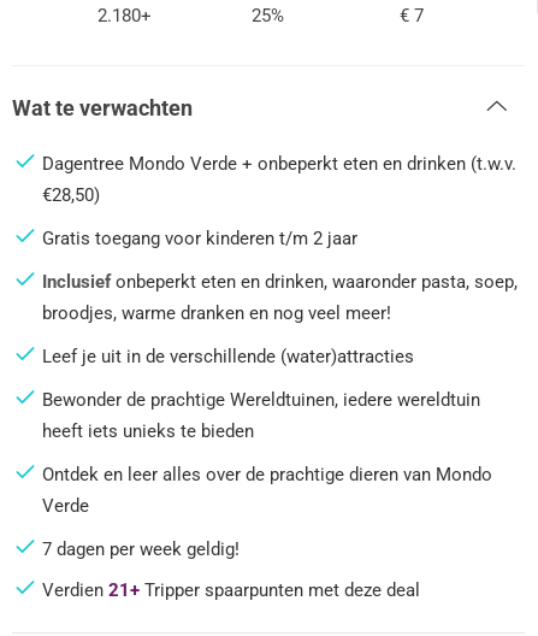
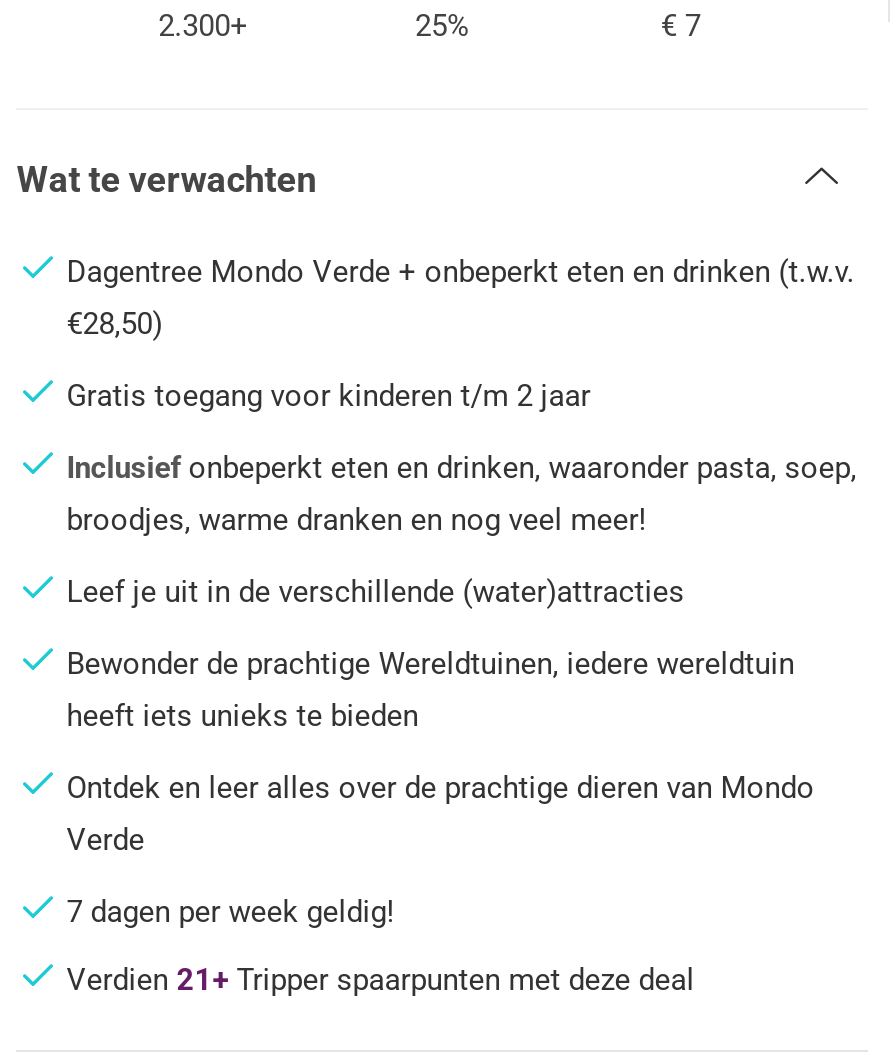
- 2.180+
+ 2.300+
